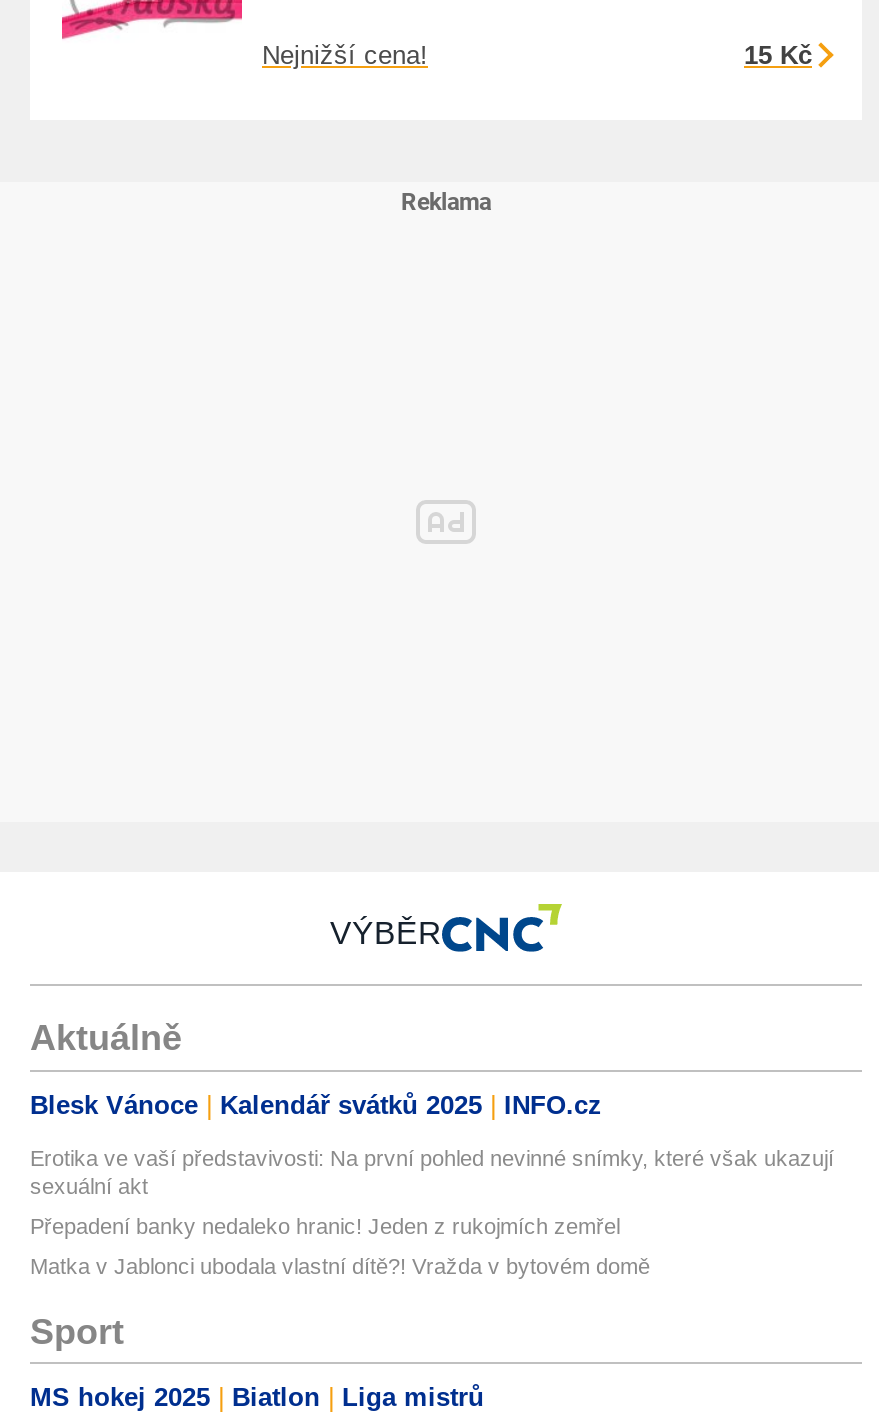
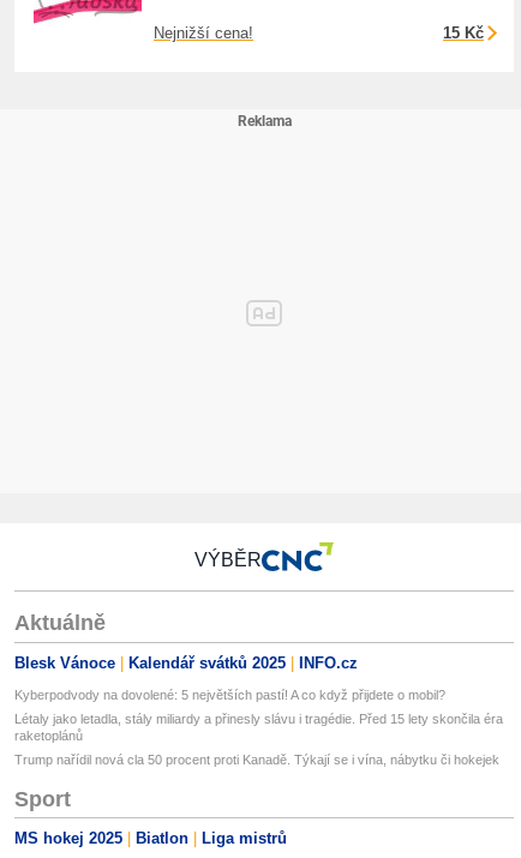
- Erotika ve vaší představivosti: Na první pohled nevinné snímky, které však ukazují
- sexuální akt
+ Kyberpodvody na dovolené: 5 největších pastí! A co když přijdete o mobil?

- Přepadení banky nedaleko hranic! Jeden z rukojmích zemřel
+ Létaly jako letadla, stály miliardy a přinesly slávu i tragédie. Před 15 lety skončila éra
+ raketoplánů

- Matka v Jablonci ubodala vlastní dítě?! Vražda v bytovém domě
+ Trump nařídil nová cla 50 procent proti Kanadě. Týkají se i vína, nábytku či hokejek
